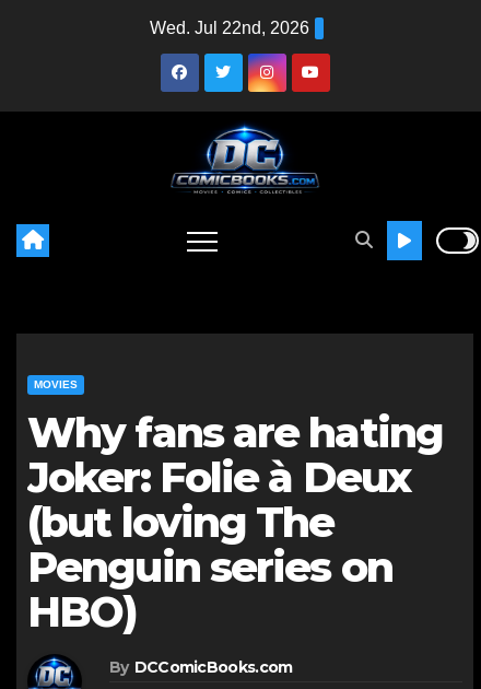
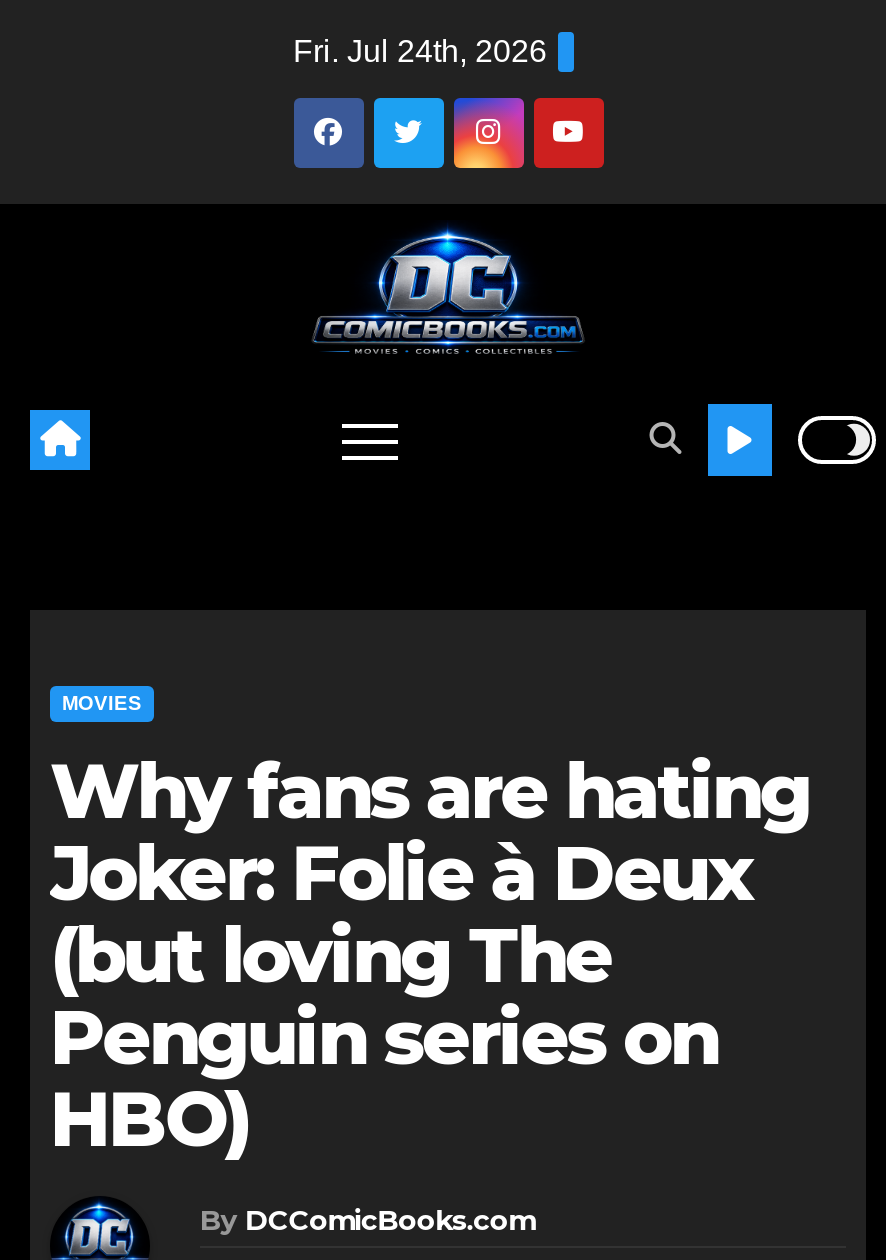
- Wed. Jul 22nd, 2026
+ Fri. Jul 24th, 2026
